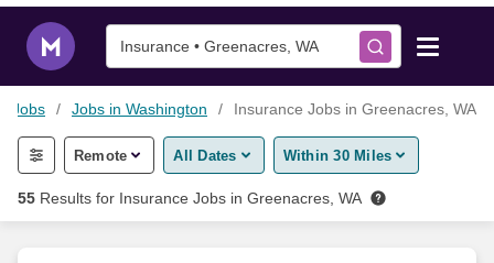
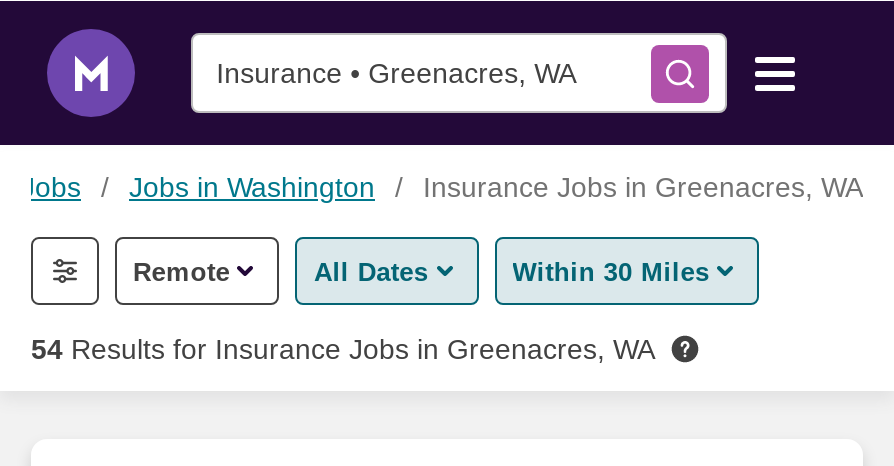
- 55 Results for Insurance Jobs in Greenacres, WA
+ 54 Results for Insurance Jobs in Greenacres, WA
